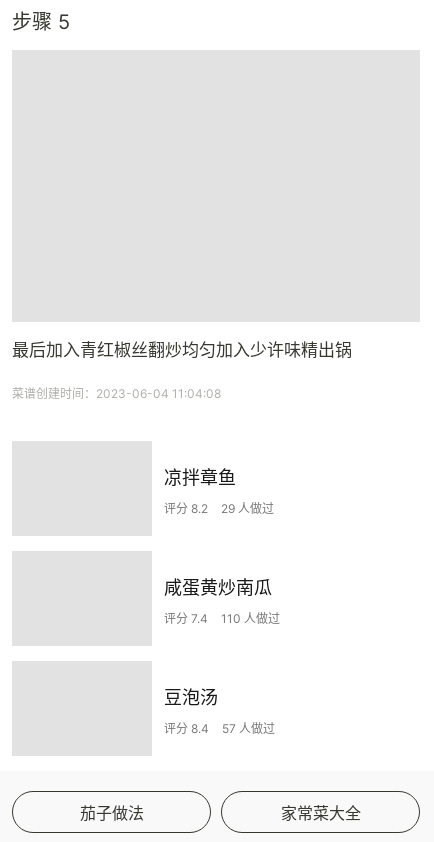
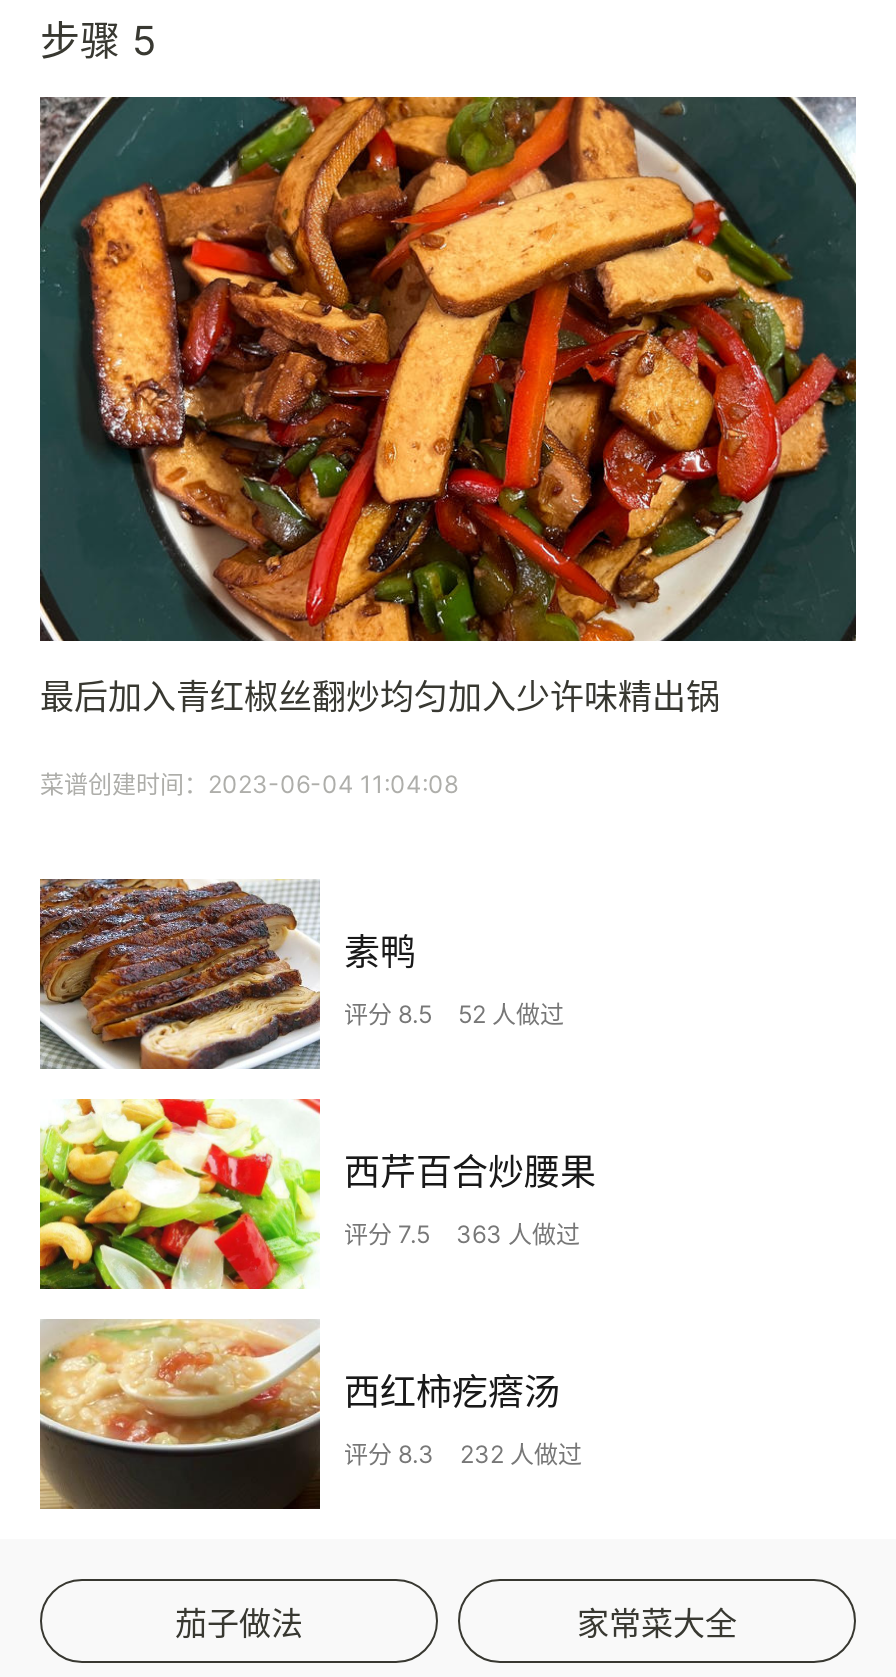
+ [image]

+ [image]

+ [image]

+ [image]

- 凉拌章鱼
+ 素鸭

- 评分 8.2
- 29 人做过
+ 评分 8.5
+ 52 人做过

- 咸蛋黄炒南瓜
+ 西芹百合炒腰果

- 评分 7.4
- 110 人做过
+ 评分 7.5
+ 363 人做过

- 豆泡汤
+ 西红柿疙瘩汤

- 评分 8.4
- 57 人做过
+ 评分 8.3
+ 232 人做过
